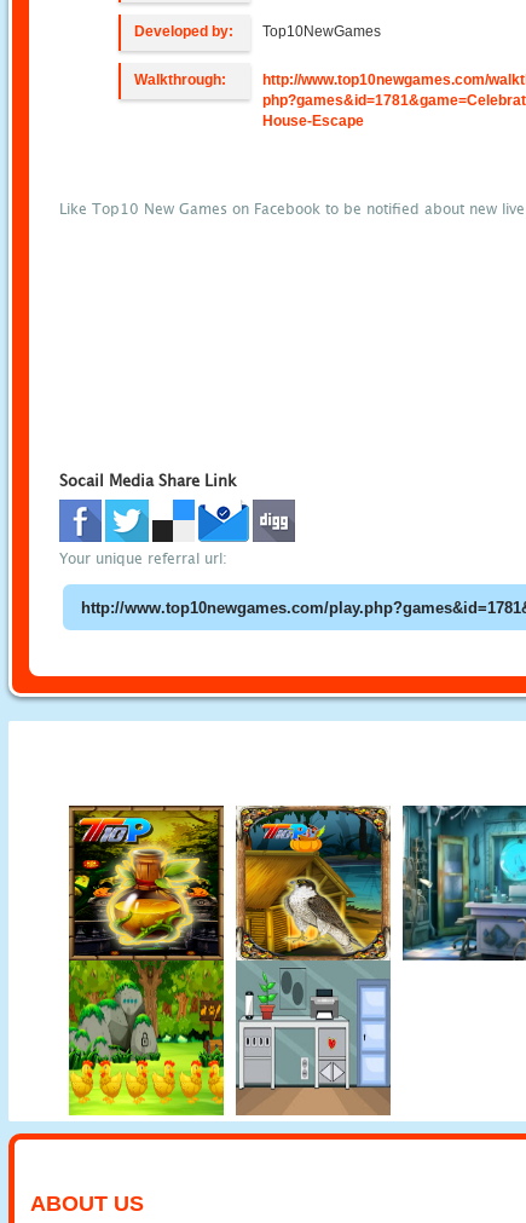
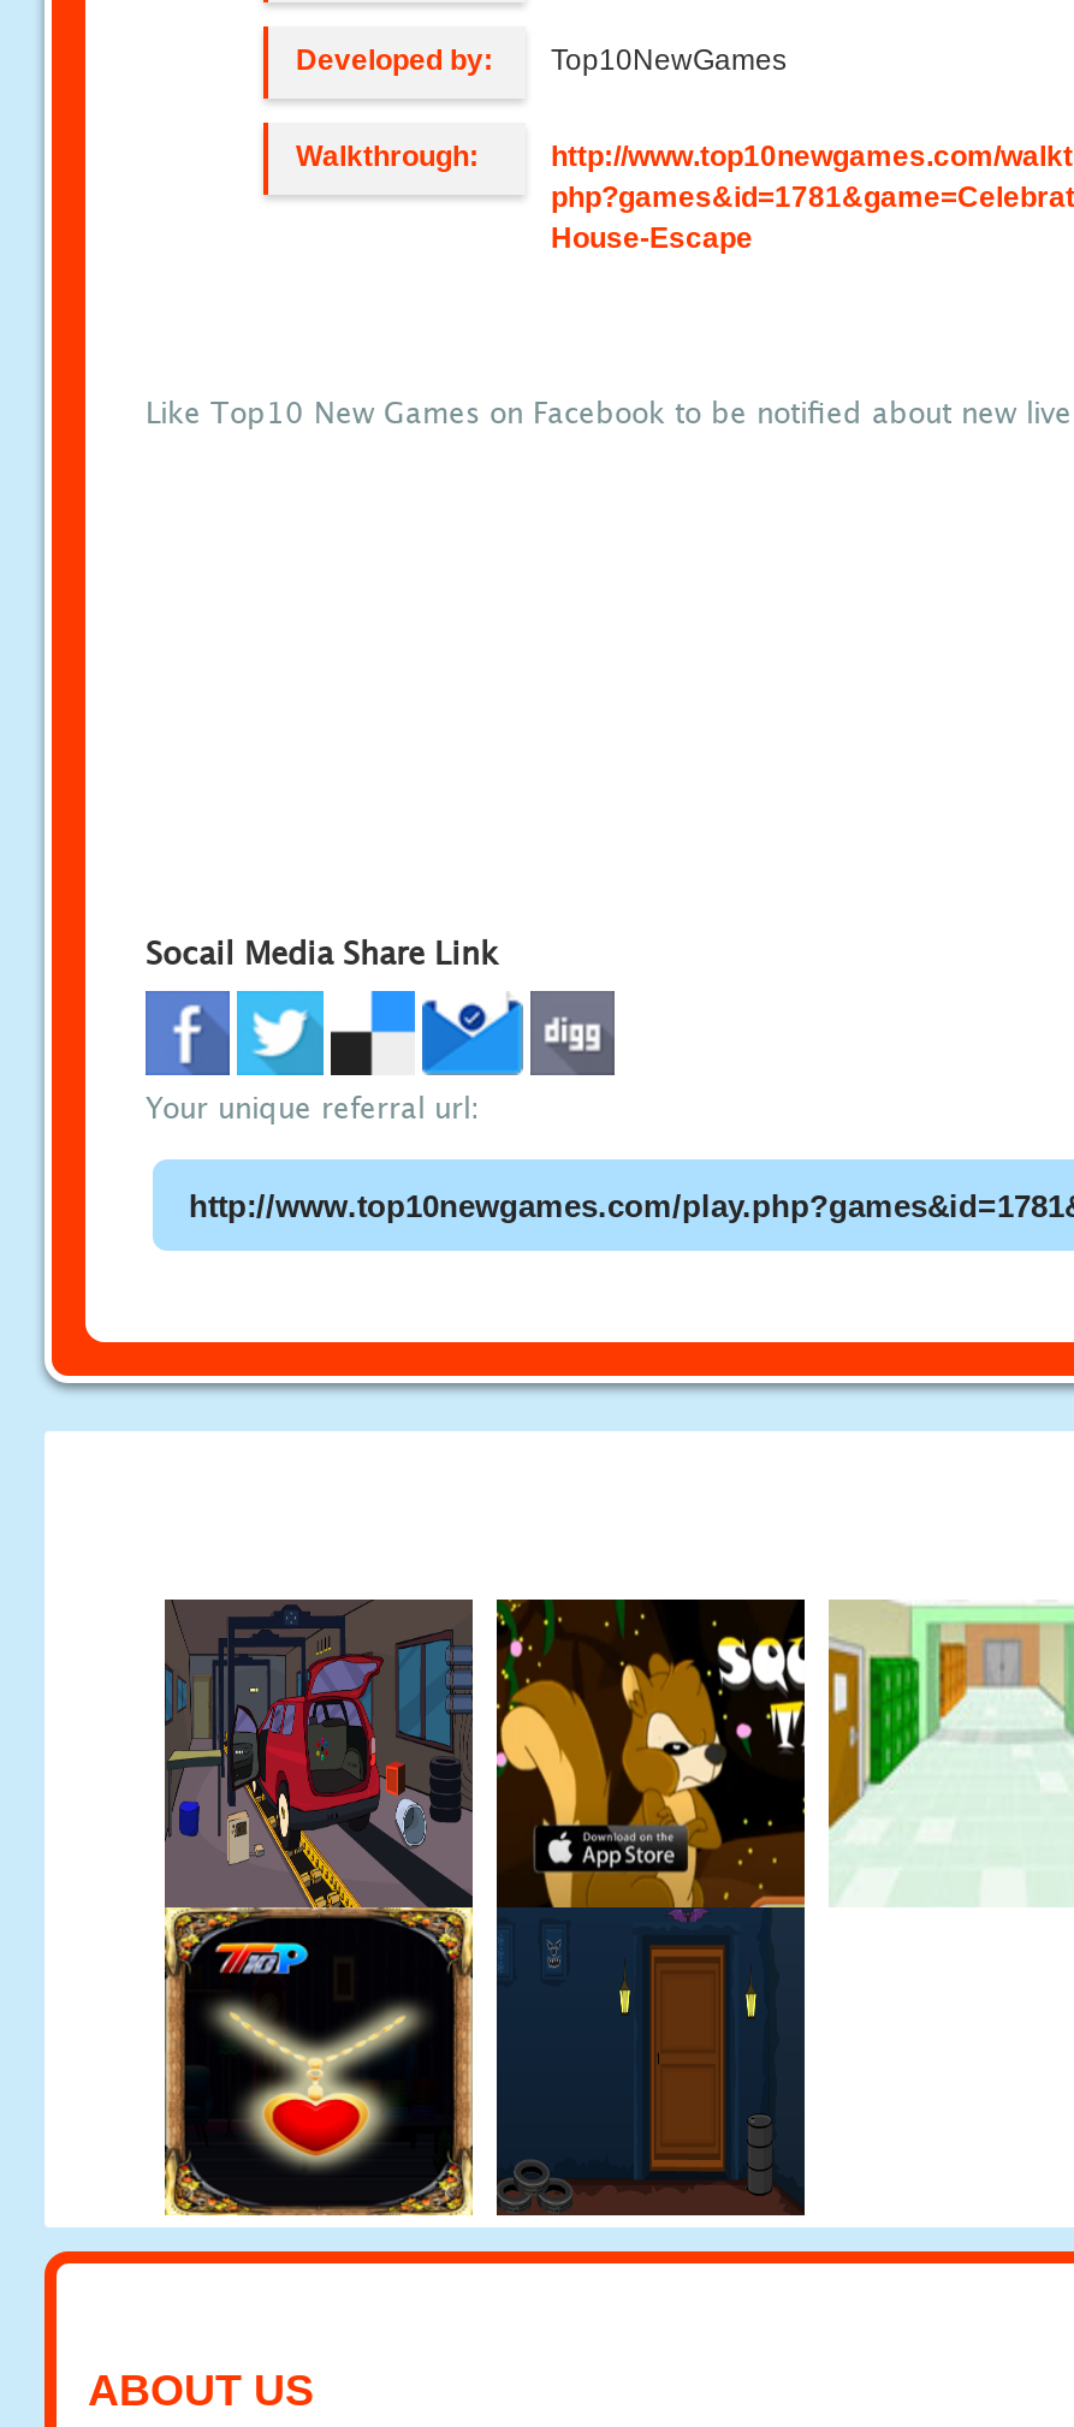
- [image]
+ [image]

- [image]
+ [image]

- [image]
+ [image]
